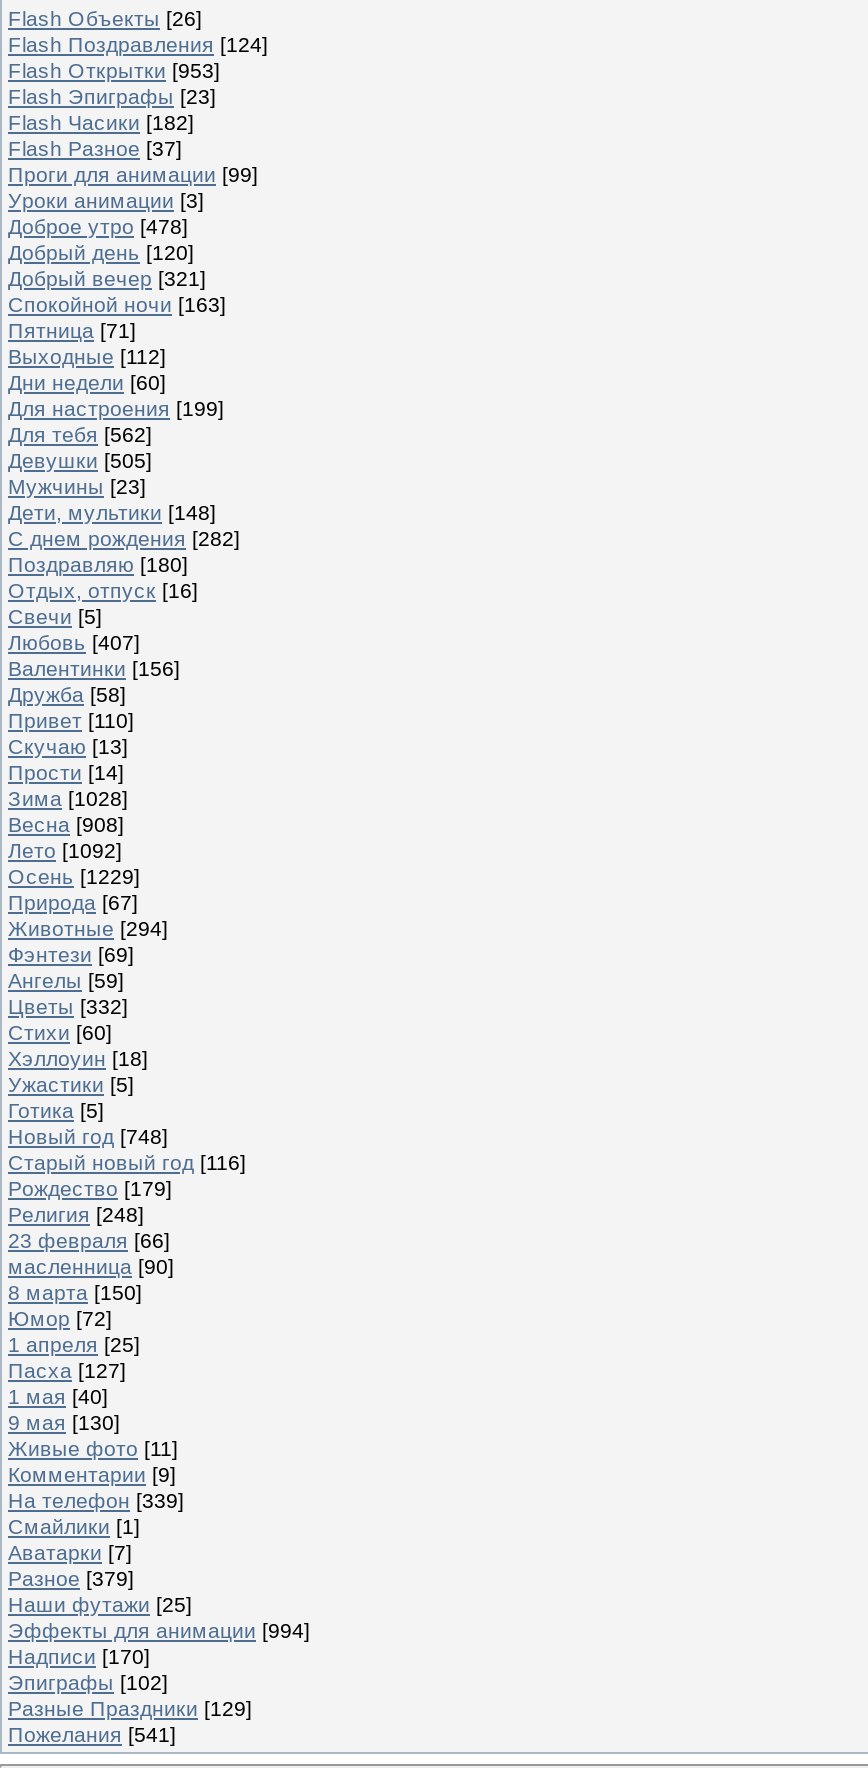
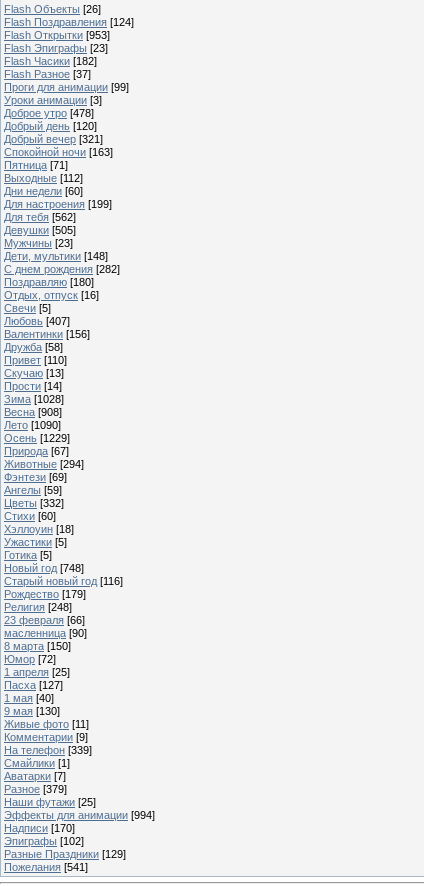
- Лето [1092]
+ Лето [1090]
